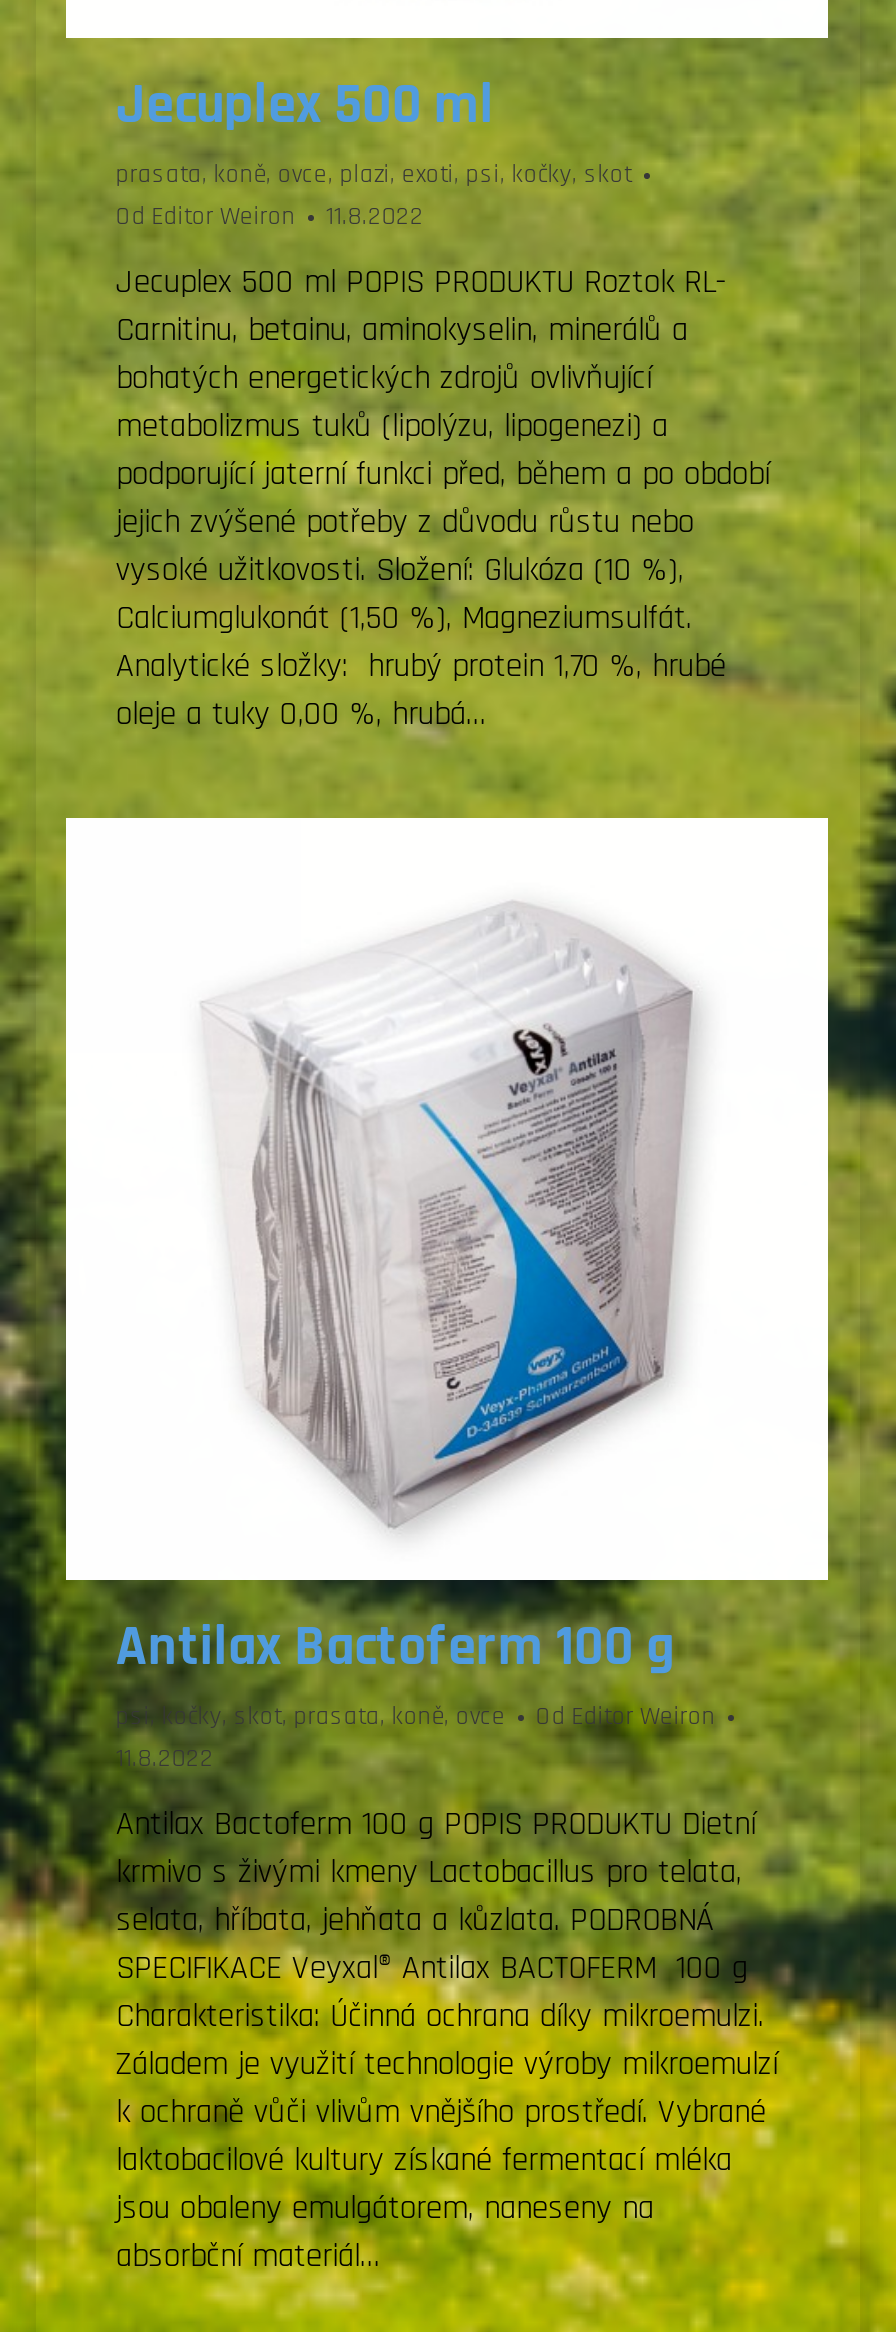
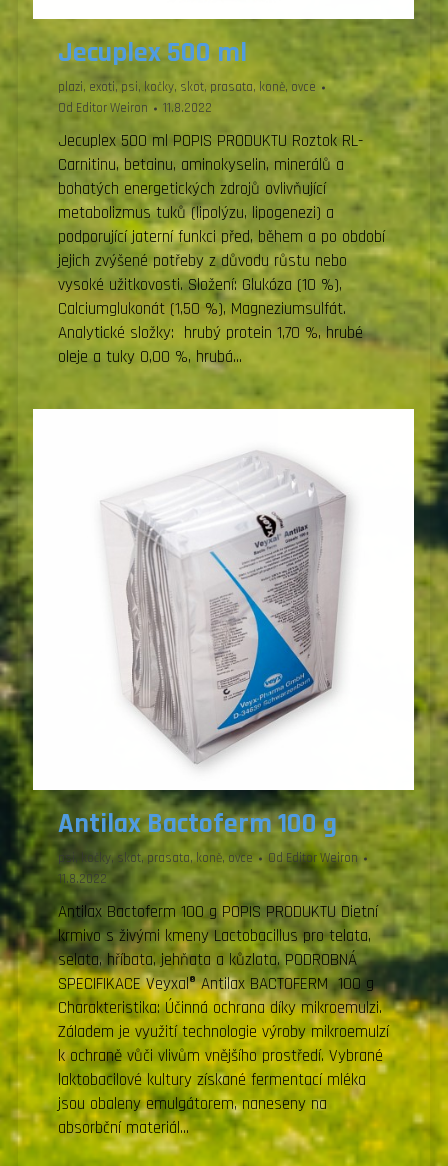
- prasata,koně, ovce, plazi, exoti, psi, kočky, skot
+ plazi, exoti,psi, kočky, skot, prasata, koně, ovce
